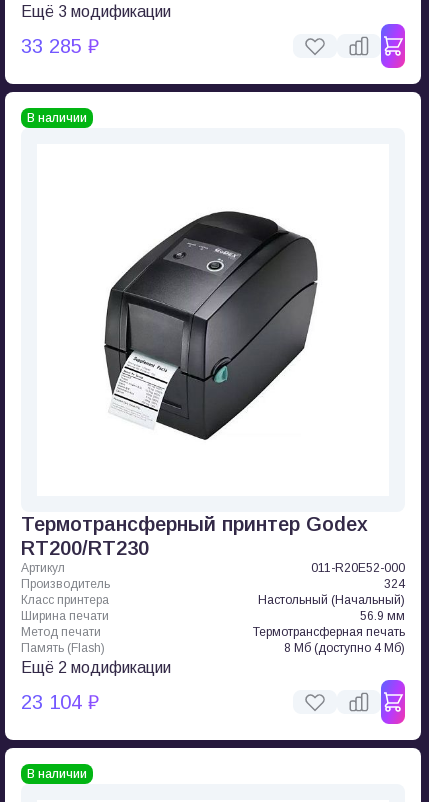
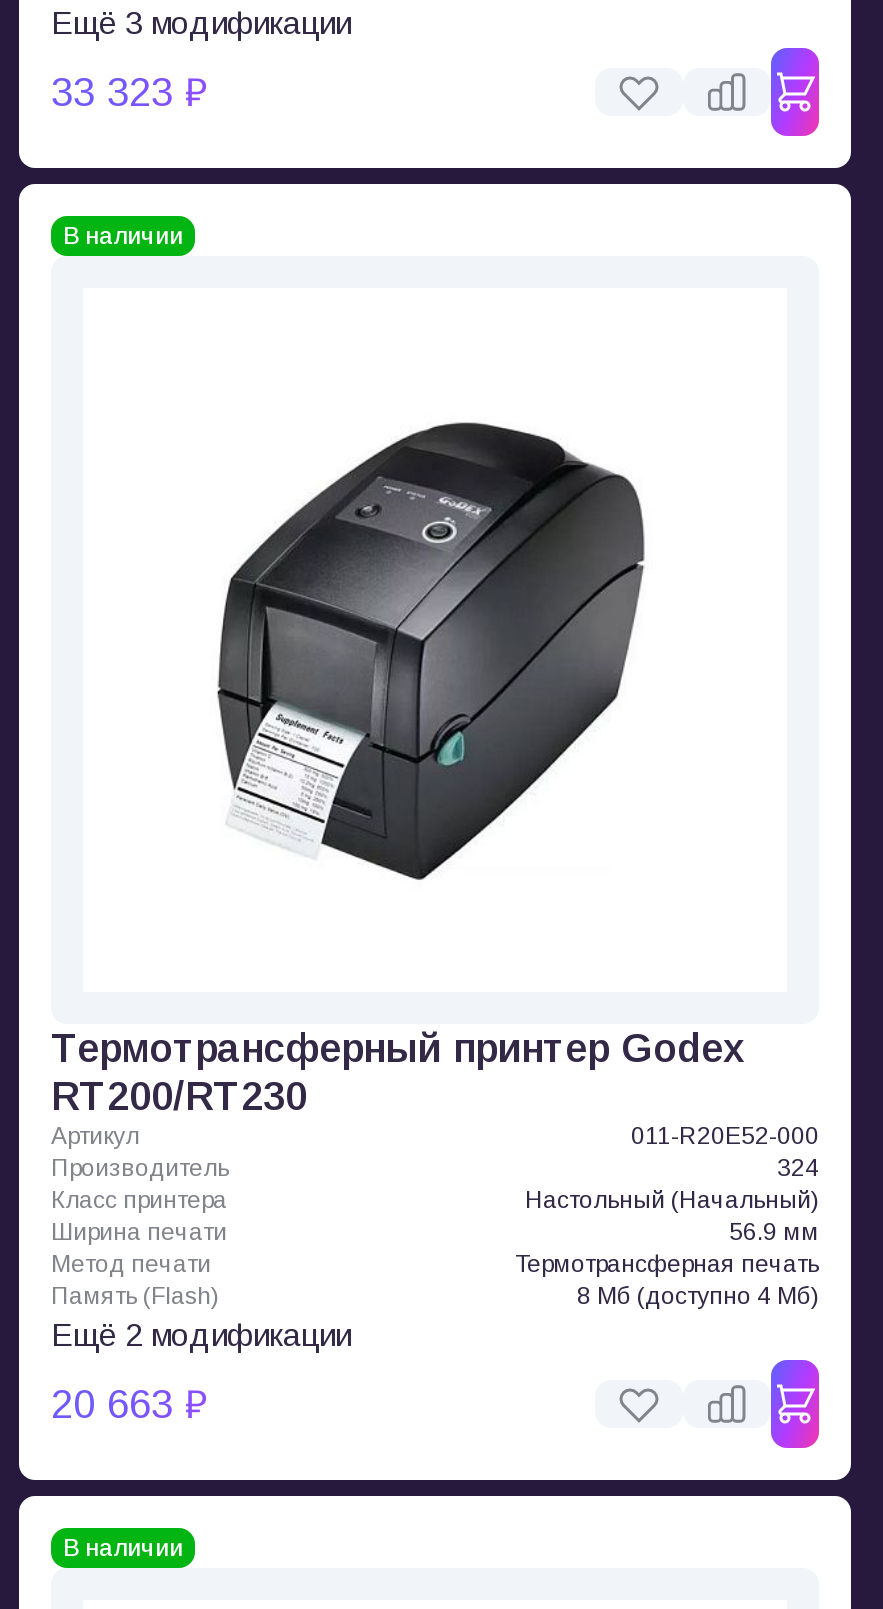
- 33 285 ₽
+ 33 323 ₽

- 23 104 ₽
+ 20 663 ₽
